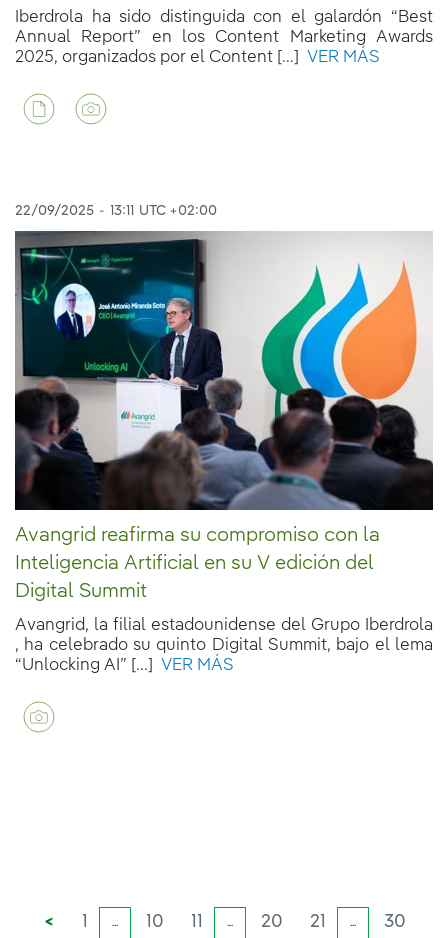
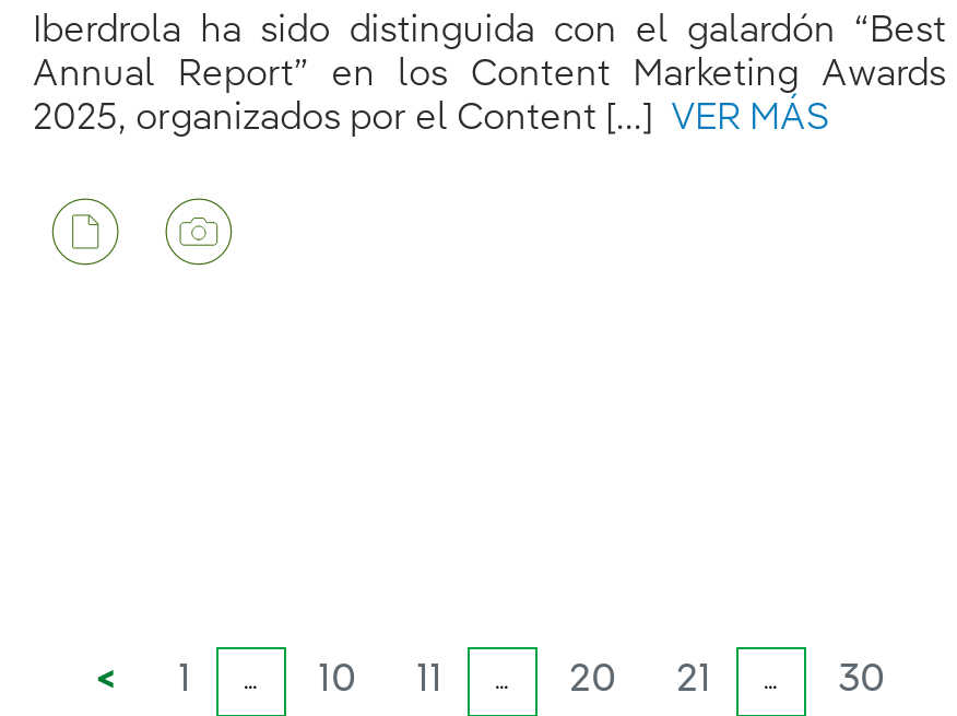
- 22/09/2025 - 13:11 UTC +02:00

- [image]
- Avangrid reafirma su compromiso con la
- Inteligencia Artificial en su V edición del
- Digital Summit
- Avangrid, la filial estadounidense del Grupo Iberdrola
- , ha celebrado su quinto Digital Summit, bajo el lema
- “Unlocking AI” [...] VER MÁS
